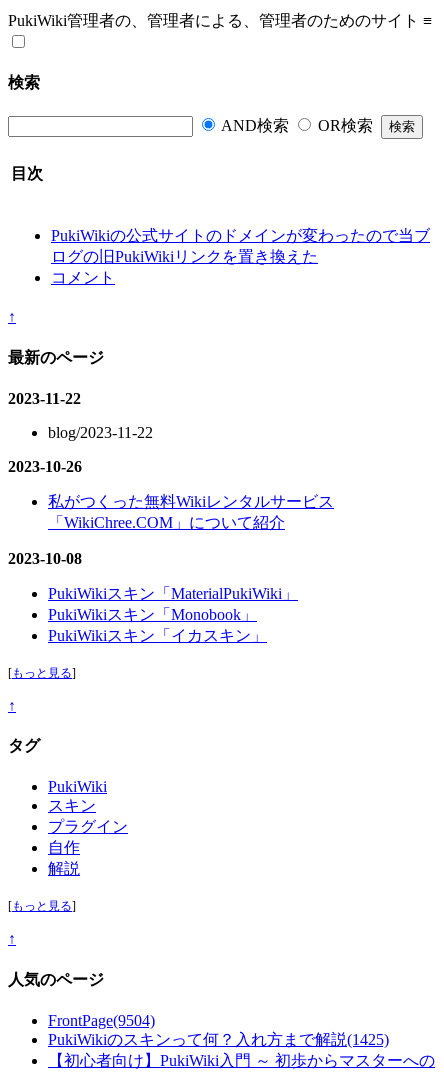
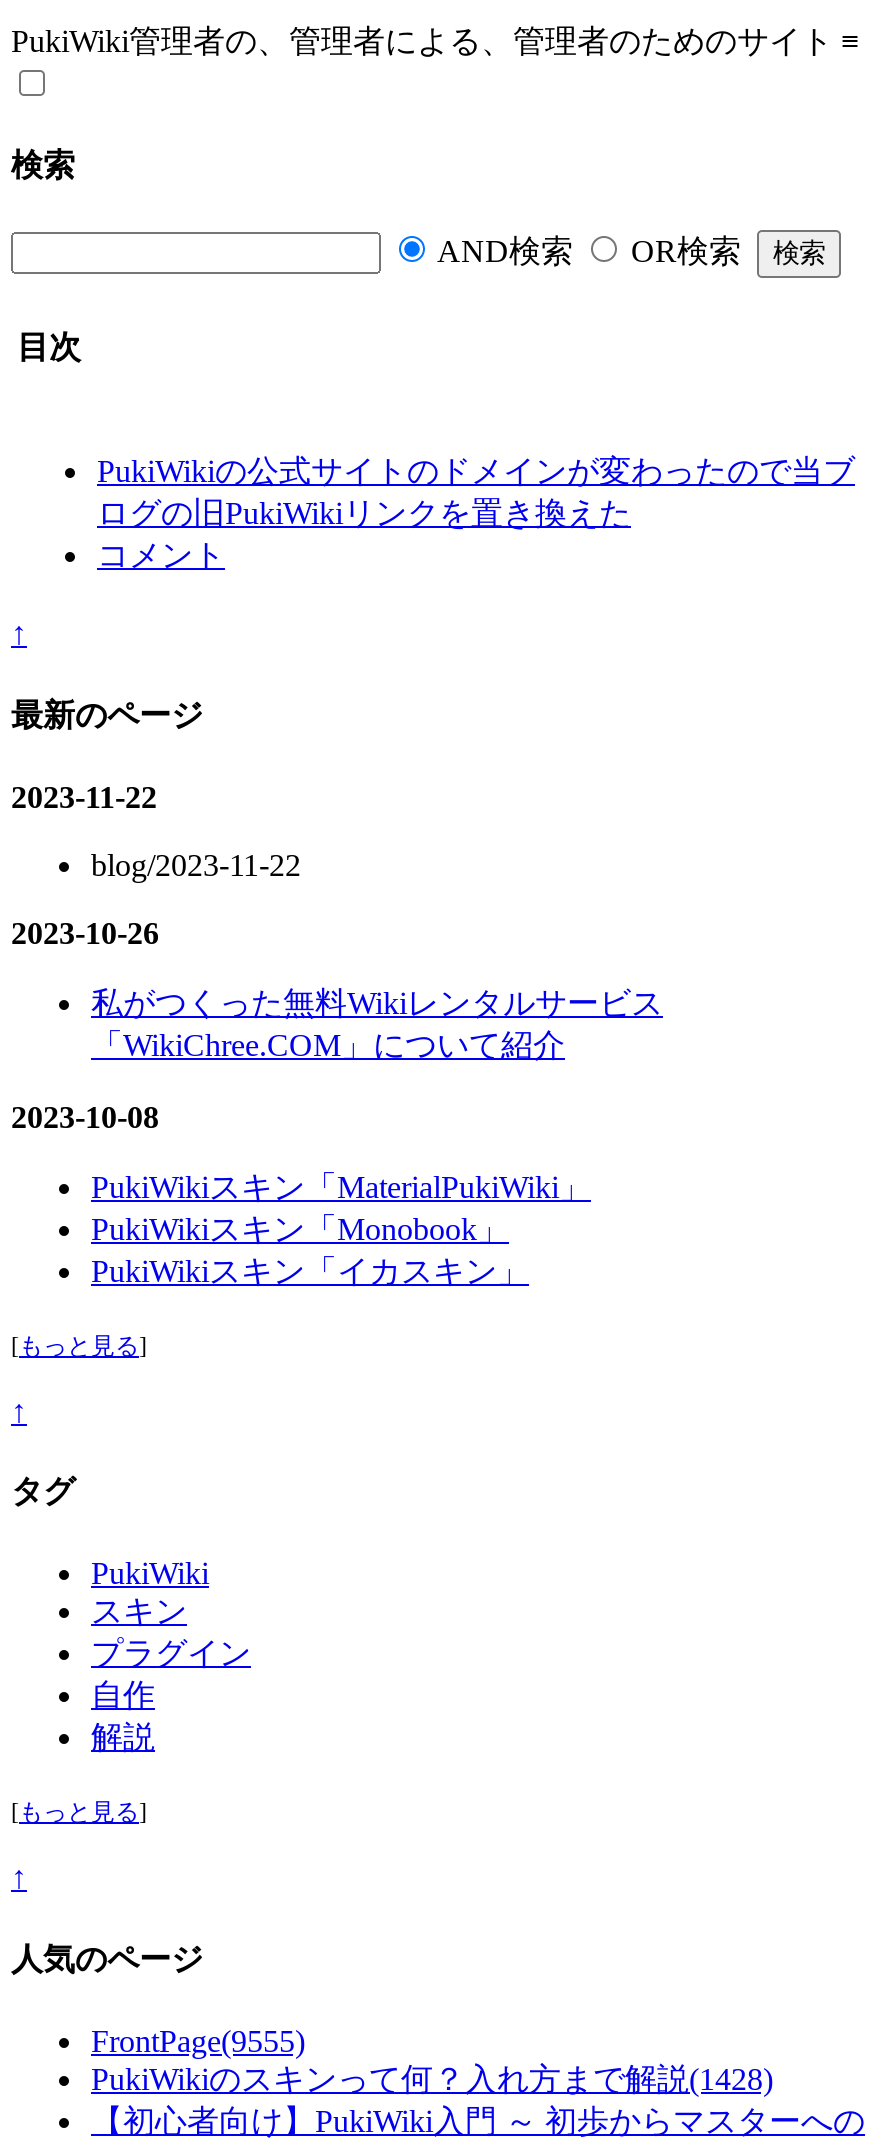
- FrontPage(9504)
+ FrontPage(9555)

- PukiWikiのスキンって何？入れ方まで解説(1425)
+ PukiWikiのスキンって何？入れ方まで解説(1428)
